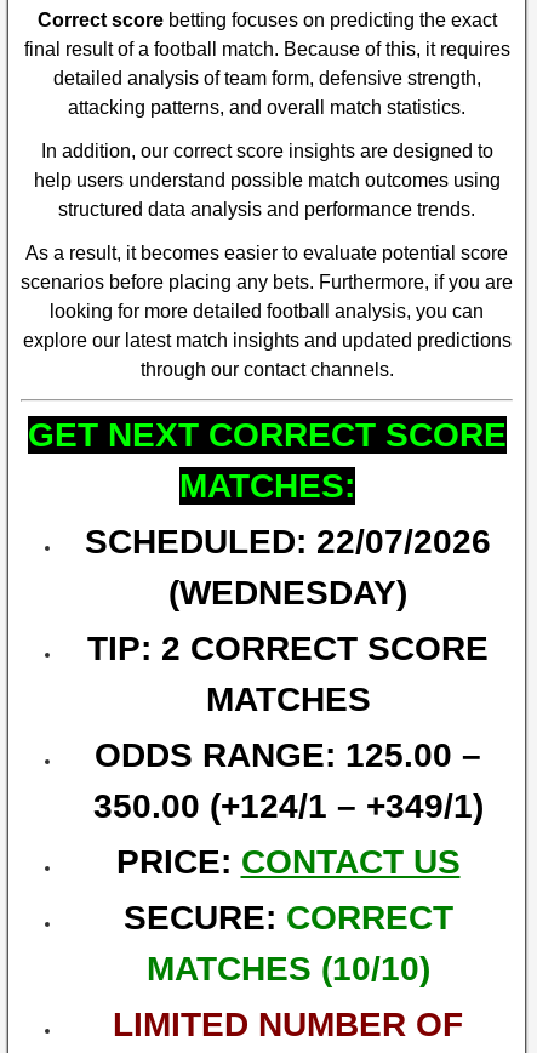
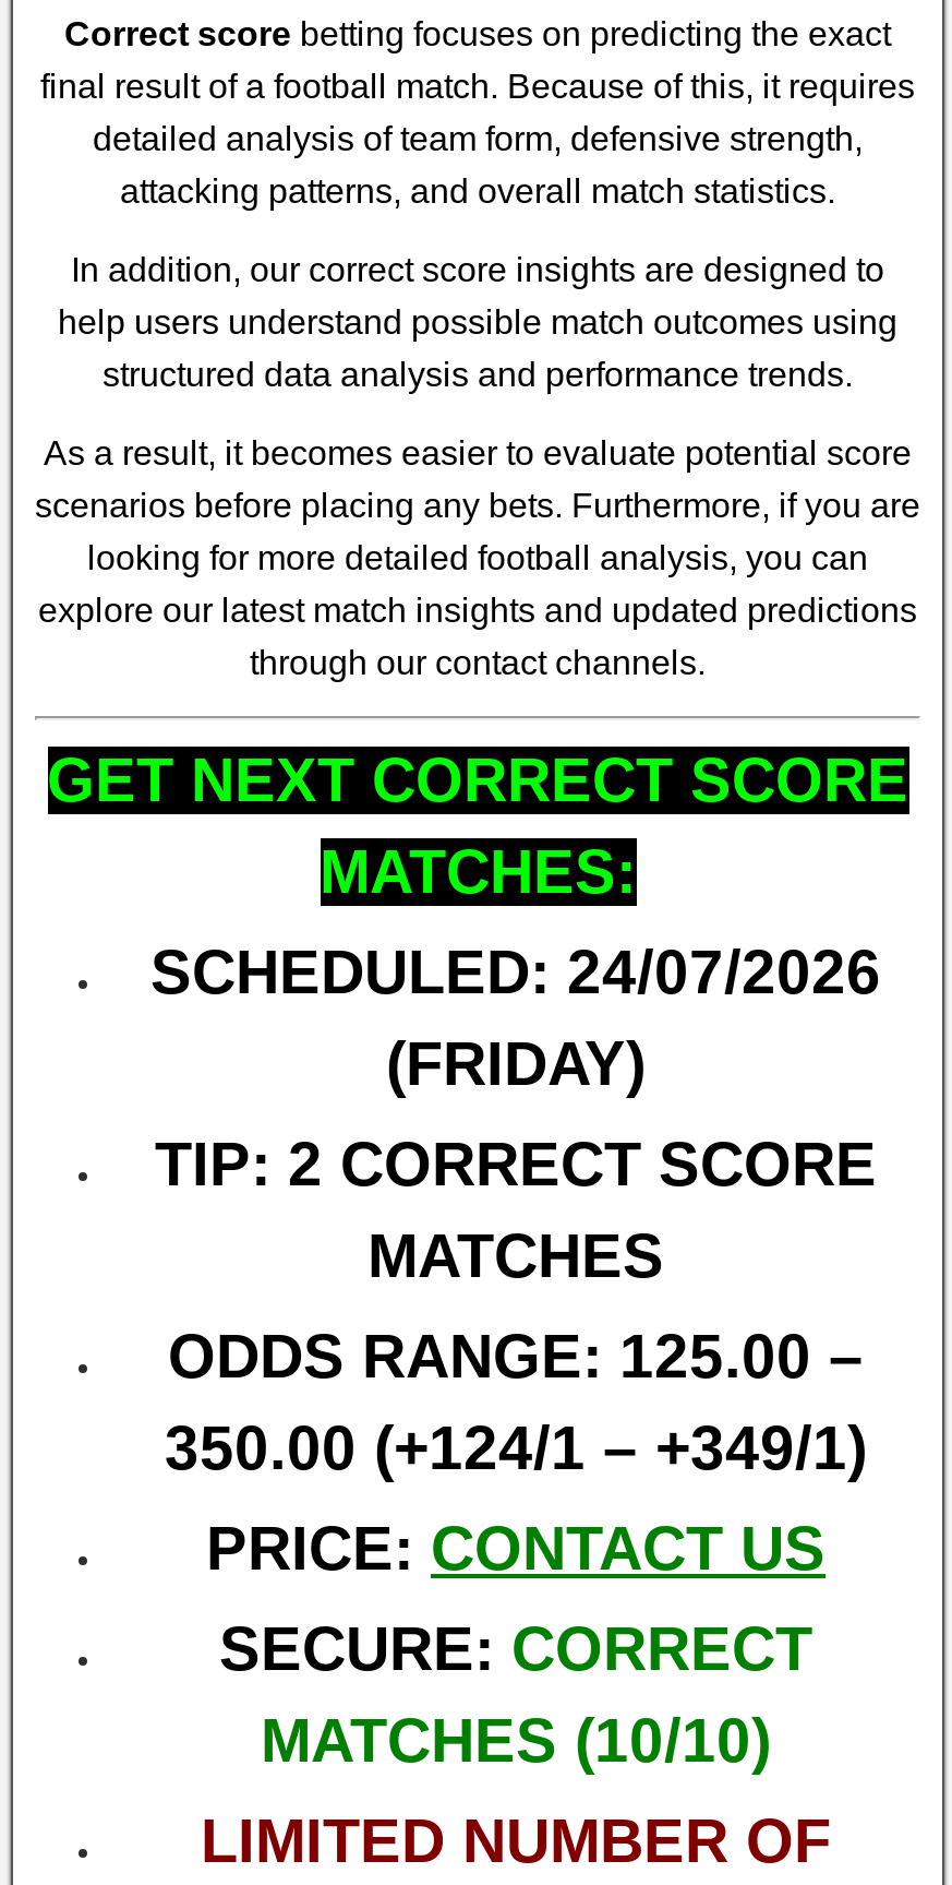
- SCHEDULED: 22/07/2026
- (WEDNESDAY)
+ SCHEDULED: 24/07/2026
+ (FRIDAY)
